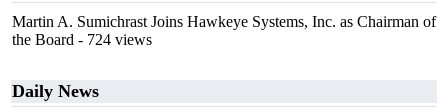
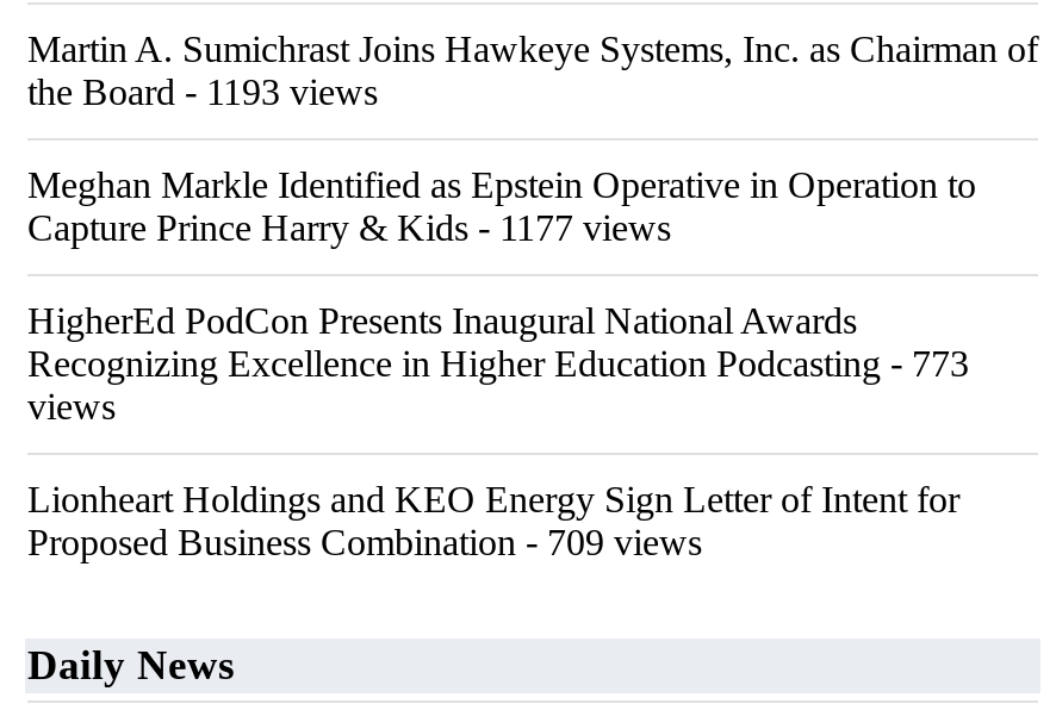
- the Board - 724 views
+ the Board - 1193 views
+ Meghan Markle Identified as Epstein Operative in Operation to
+ Capture Prince Harry & Kids - 1177 views
+ HigherEd PodCon Presents Inaugural National Awards
+ Recognizing Excellence in Higher Education Podcasting - 773
+ views
+ Lionheart Holdings and KEO Energy Sign Letter of Intent for
+ Proposed Business Combination - 709 views
